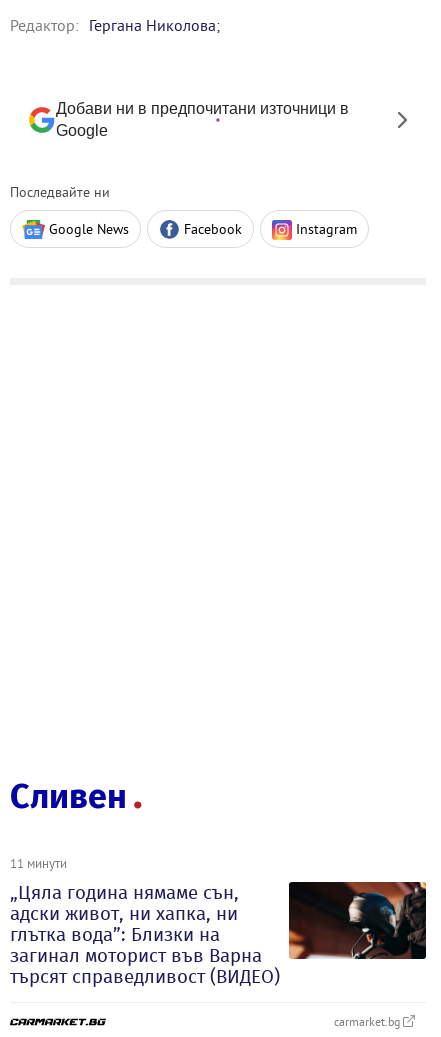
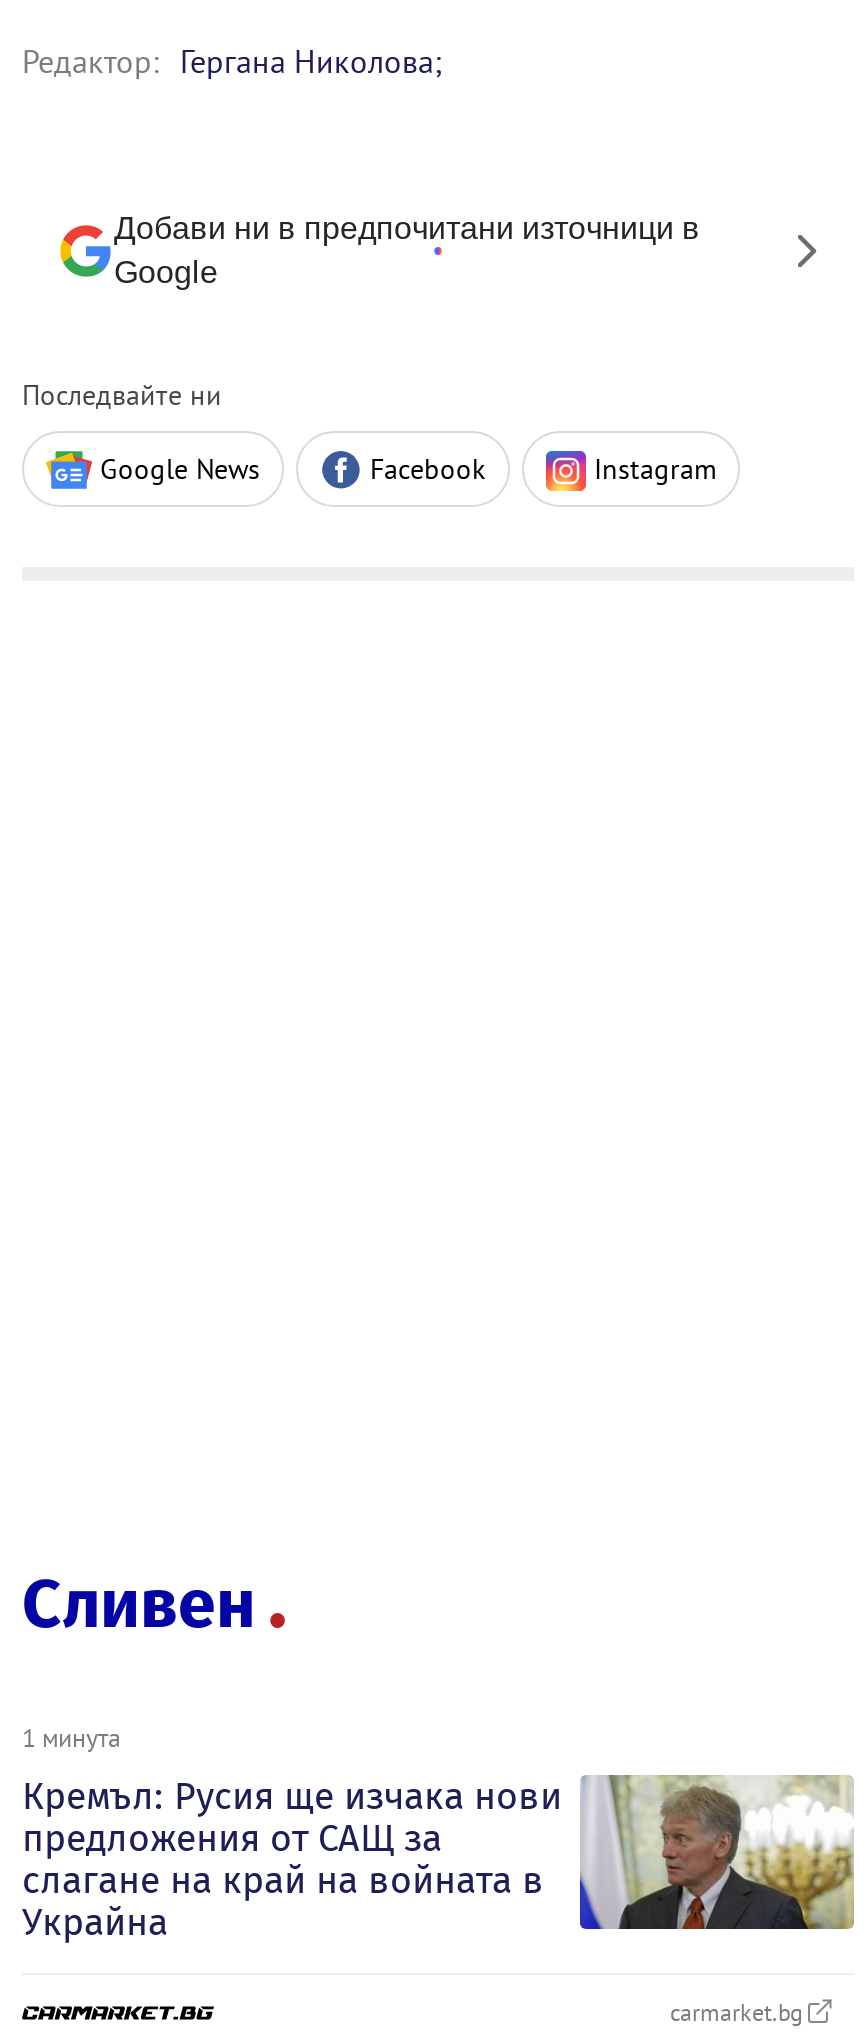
- [image]
- 11 минути
- „Цяла година нямаме сън,
- адски живот, ни хапка, ни
- глътка вода”: Близки на
- загинал моторист във Варна
- търсят справедливост (ВИДЕО)
+ [image]
+ 1 минута
+ Кремъл: Русия ще изчака нови
+ предложения от САЩ за
+ слагане на край на войната в
+ Украйна
